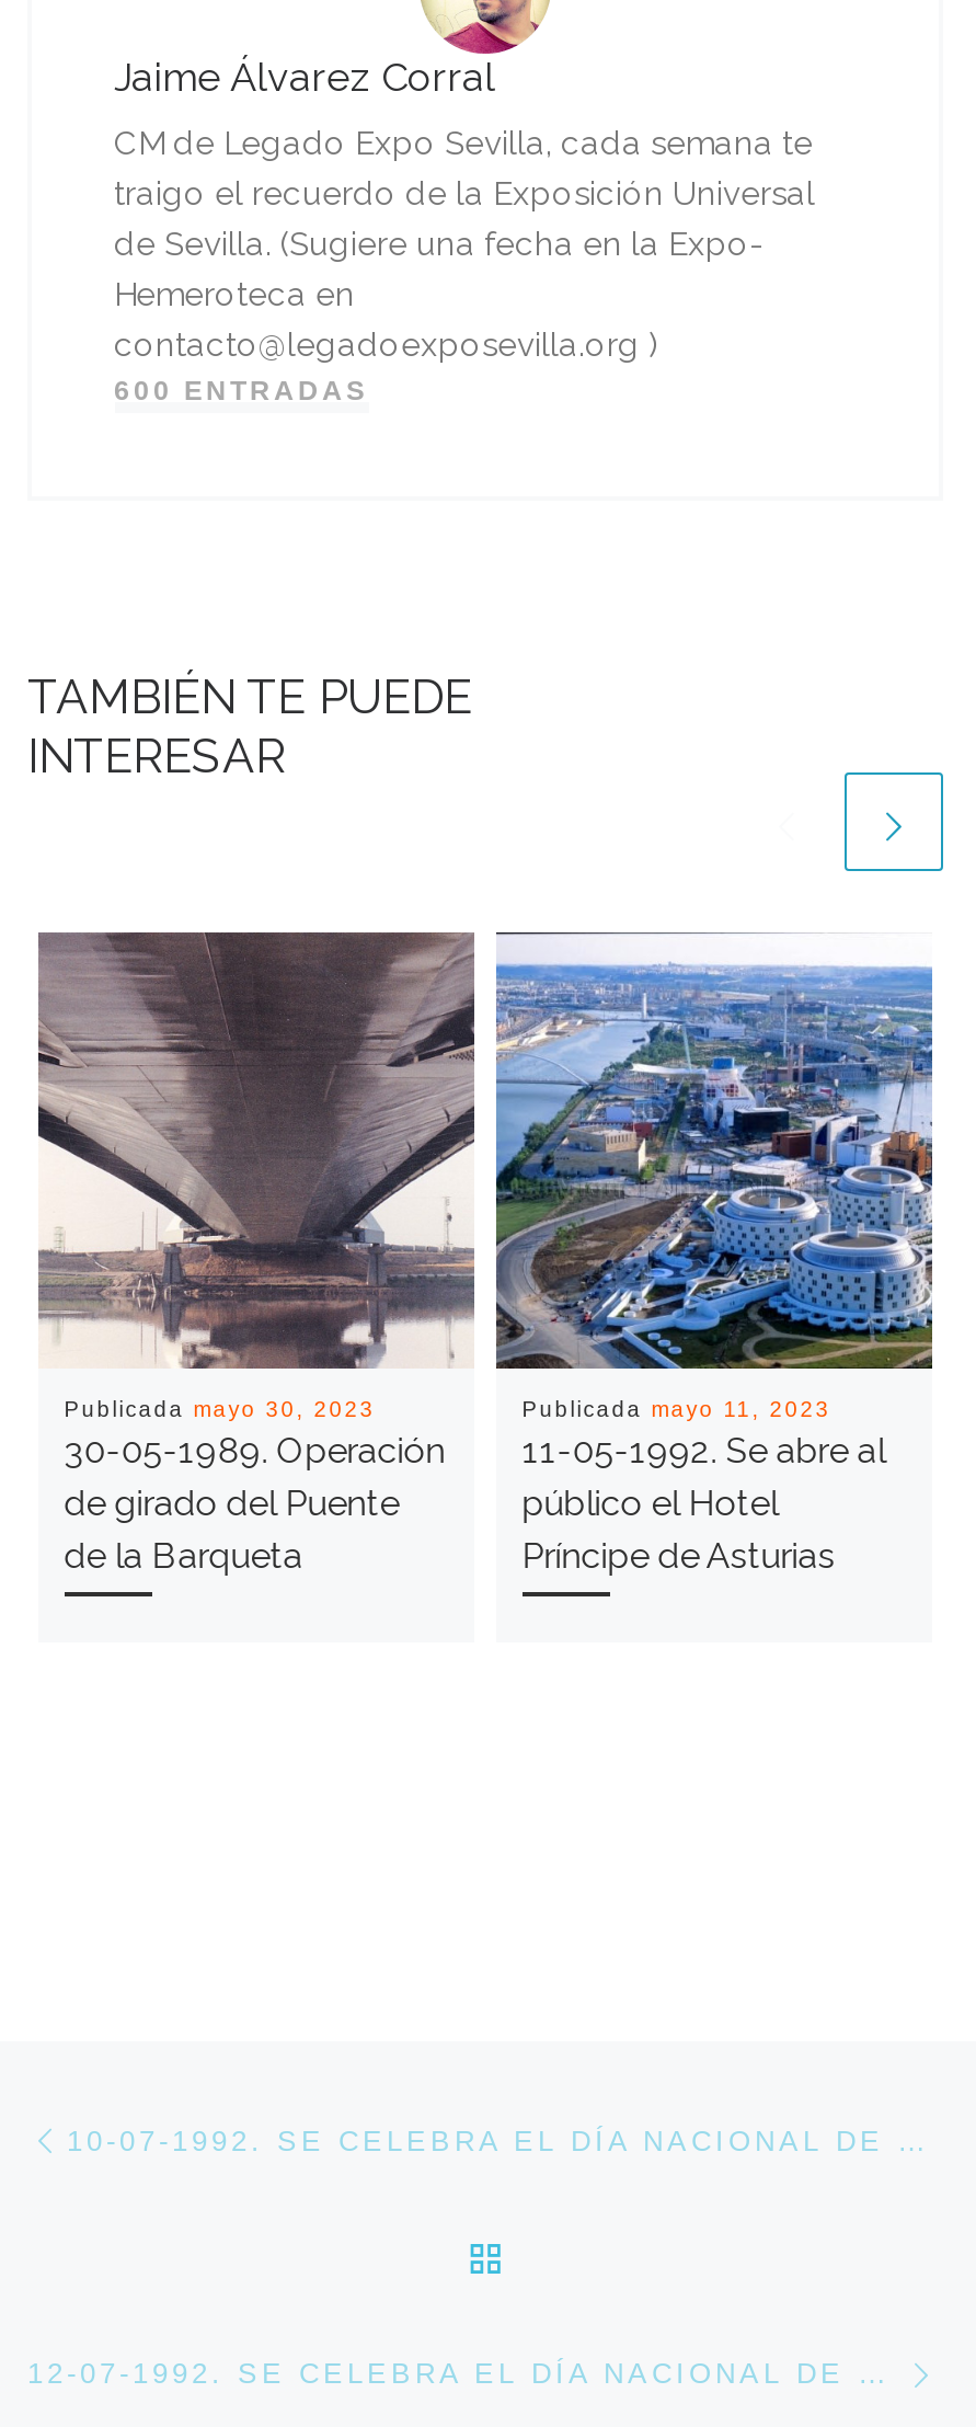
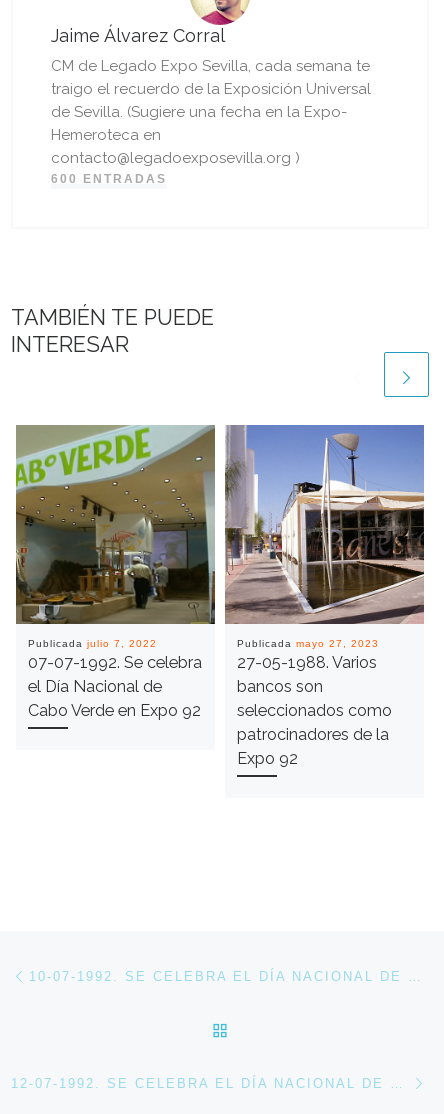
- [image]
- Publicada mayo 30, 2023
- 30-05-1989. Operación
- de girado del Puente
- de la Barqueta
+ [image]
+ Publicada julio 7, 2022
+ 07-07-1992. Se celebra
+ el Día Nacional de
+ Cabo Verde en Expo 92

- [image]
- Publicada mayo 11, 2023
- 11-05-1992. Se abre al
- público el Hotel
- Príncipe de Asturias
+ [image]
+ Publicada mayo 27, 2023
+ 27-05-1988. Varios
+ bancos son
+ seleccionados como
+ patrocinadores de la
+ Expo 92
